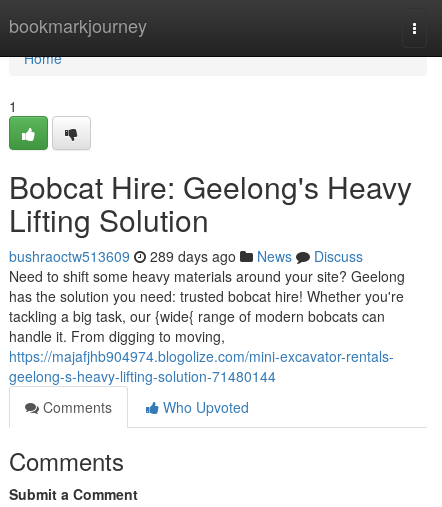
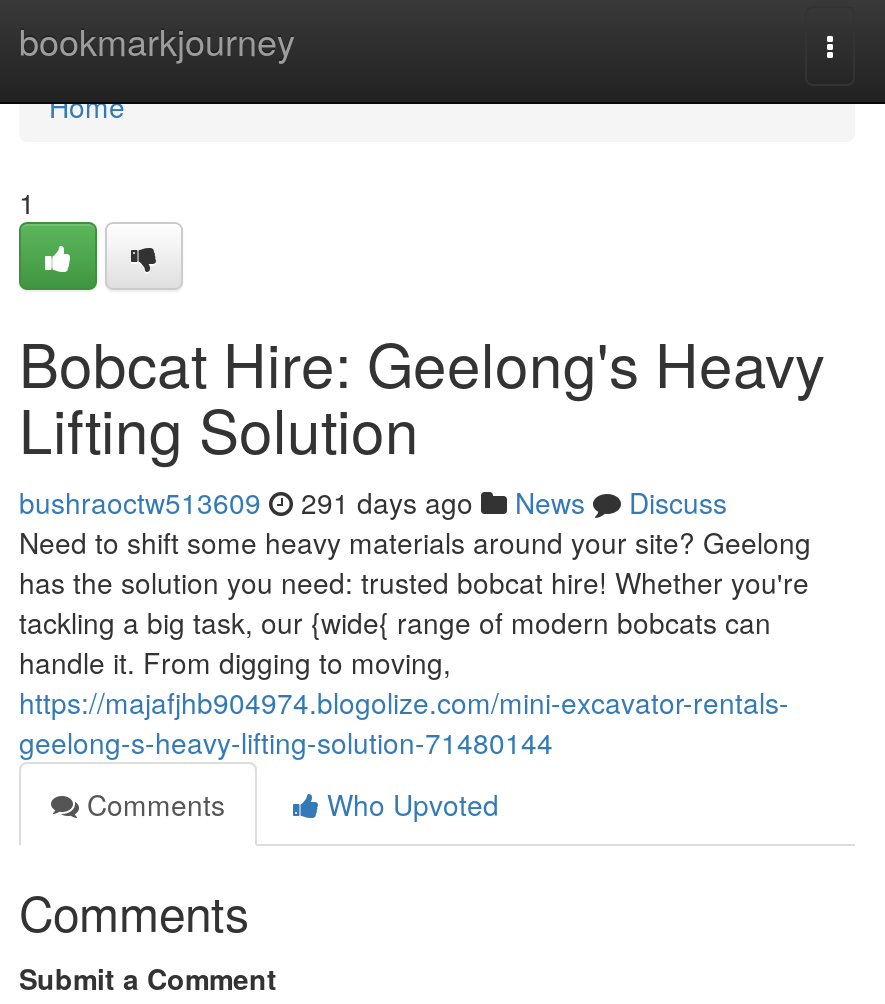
- bushraoctw513609 289 days ago News Discuss
+ bushraoctw513609 291 days ago News Discuss
